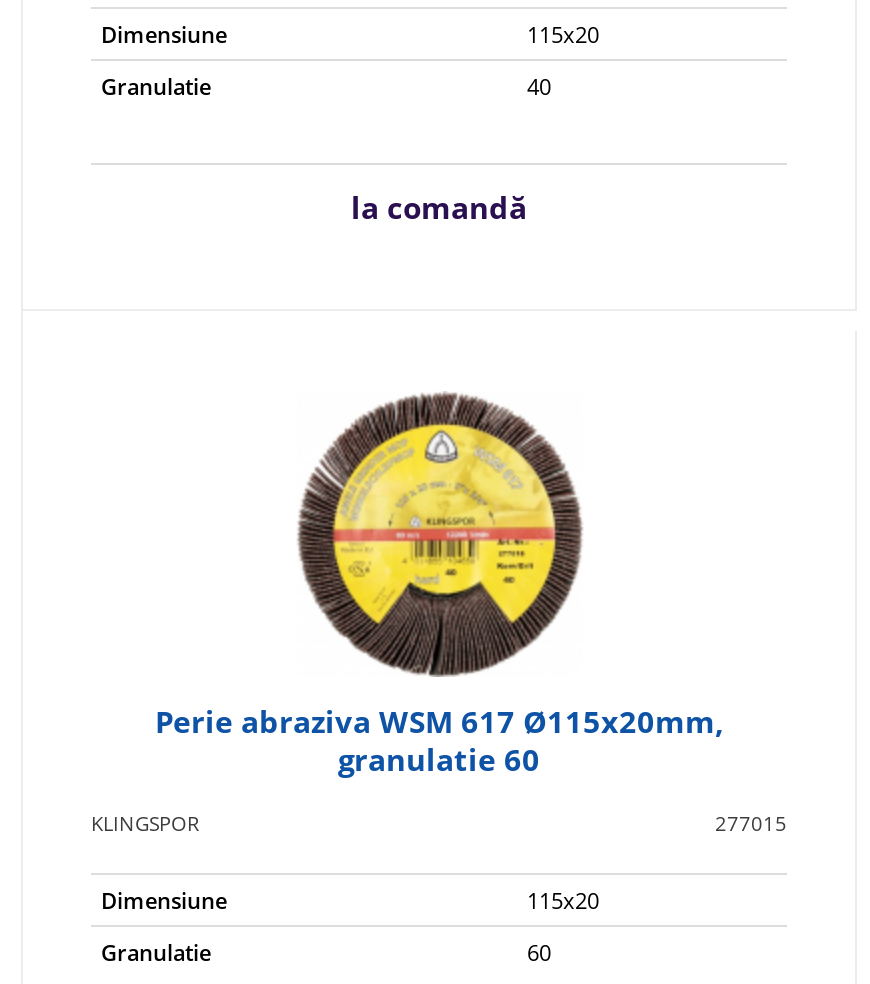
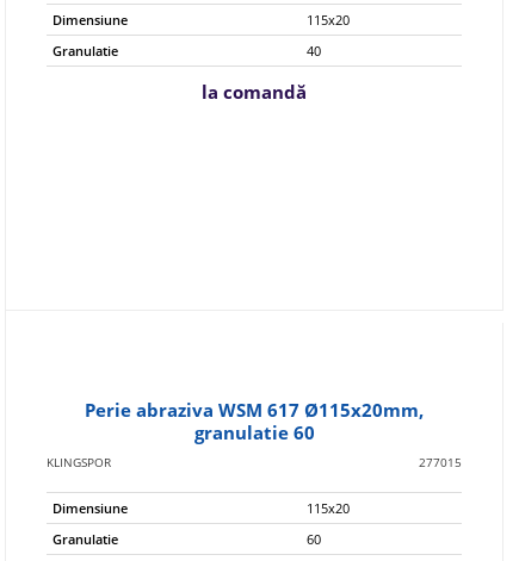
- [image]
